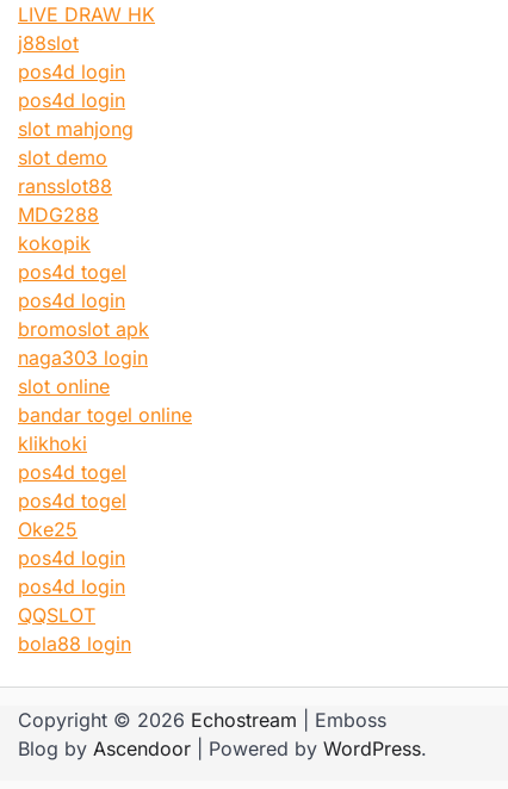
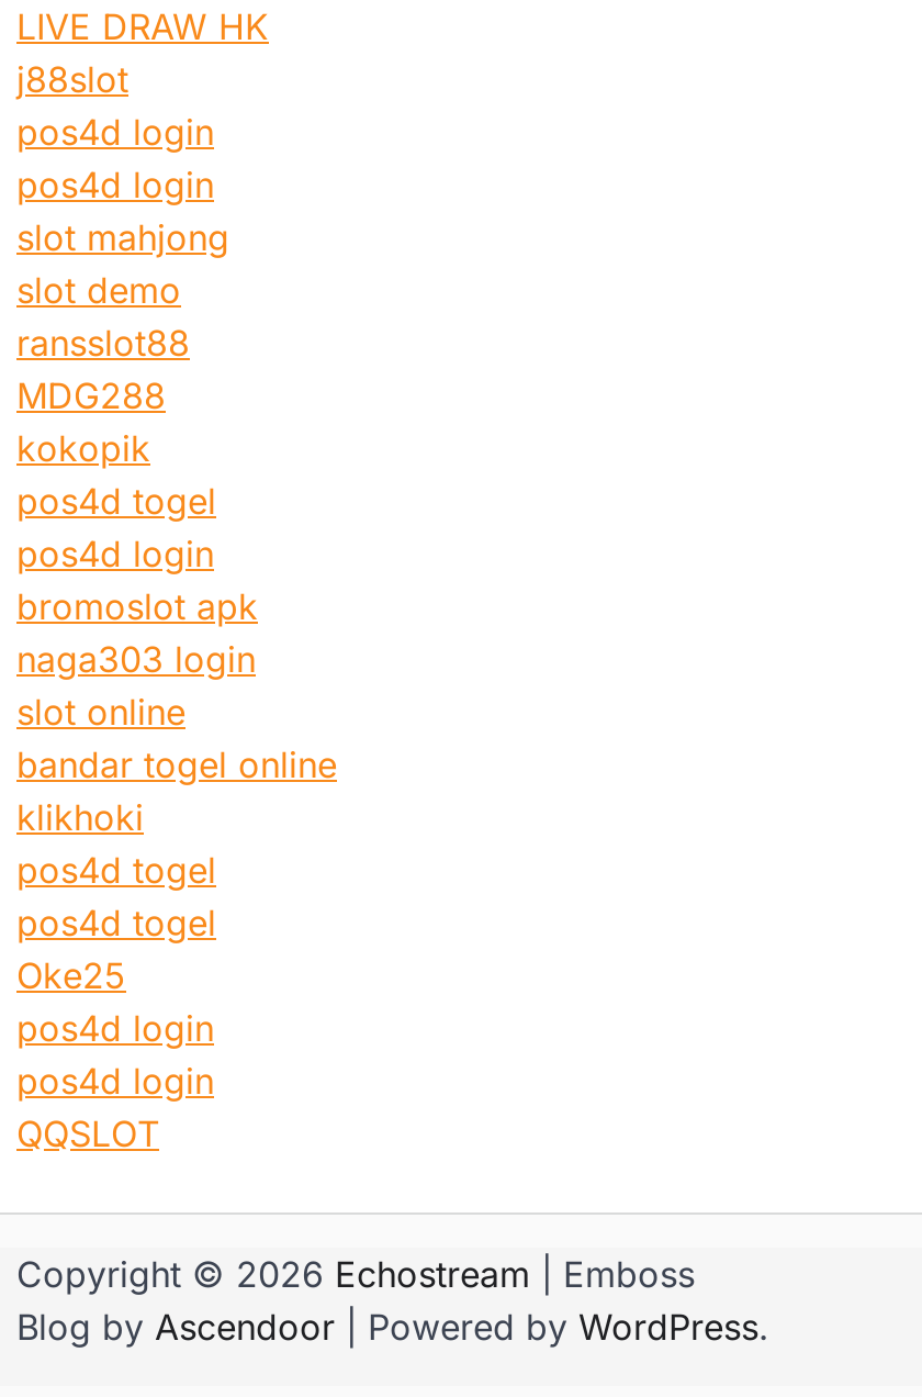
- bola88 login
